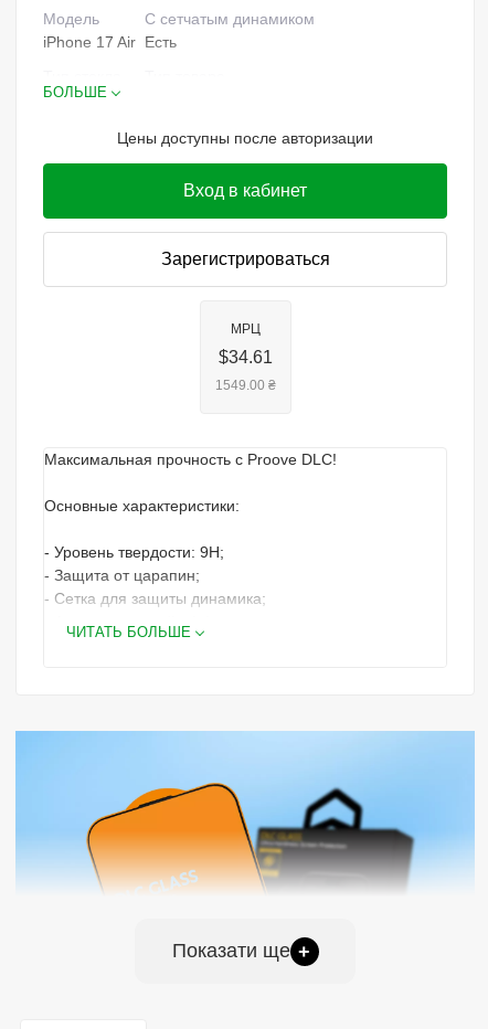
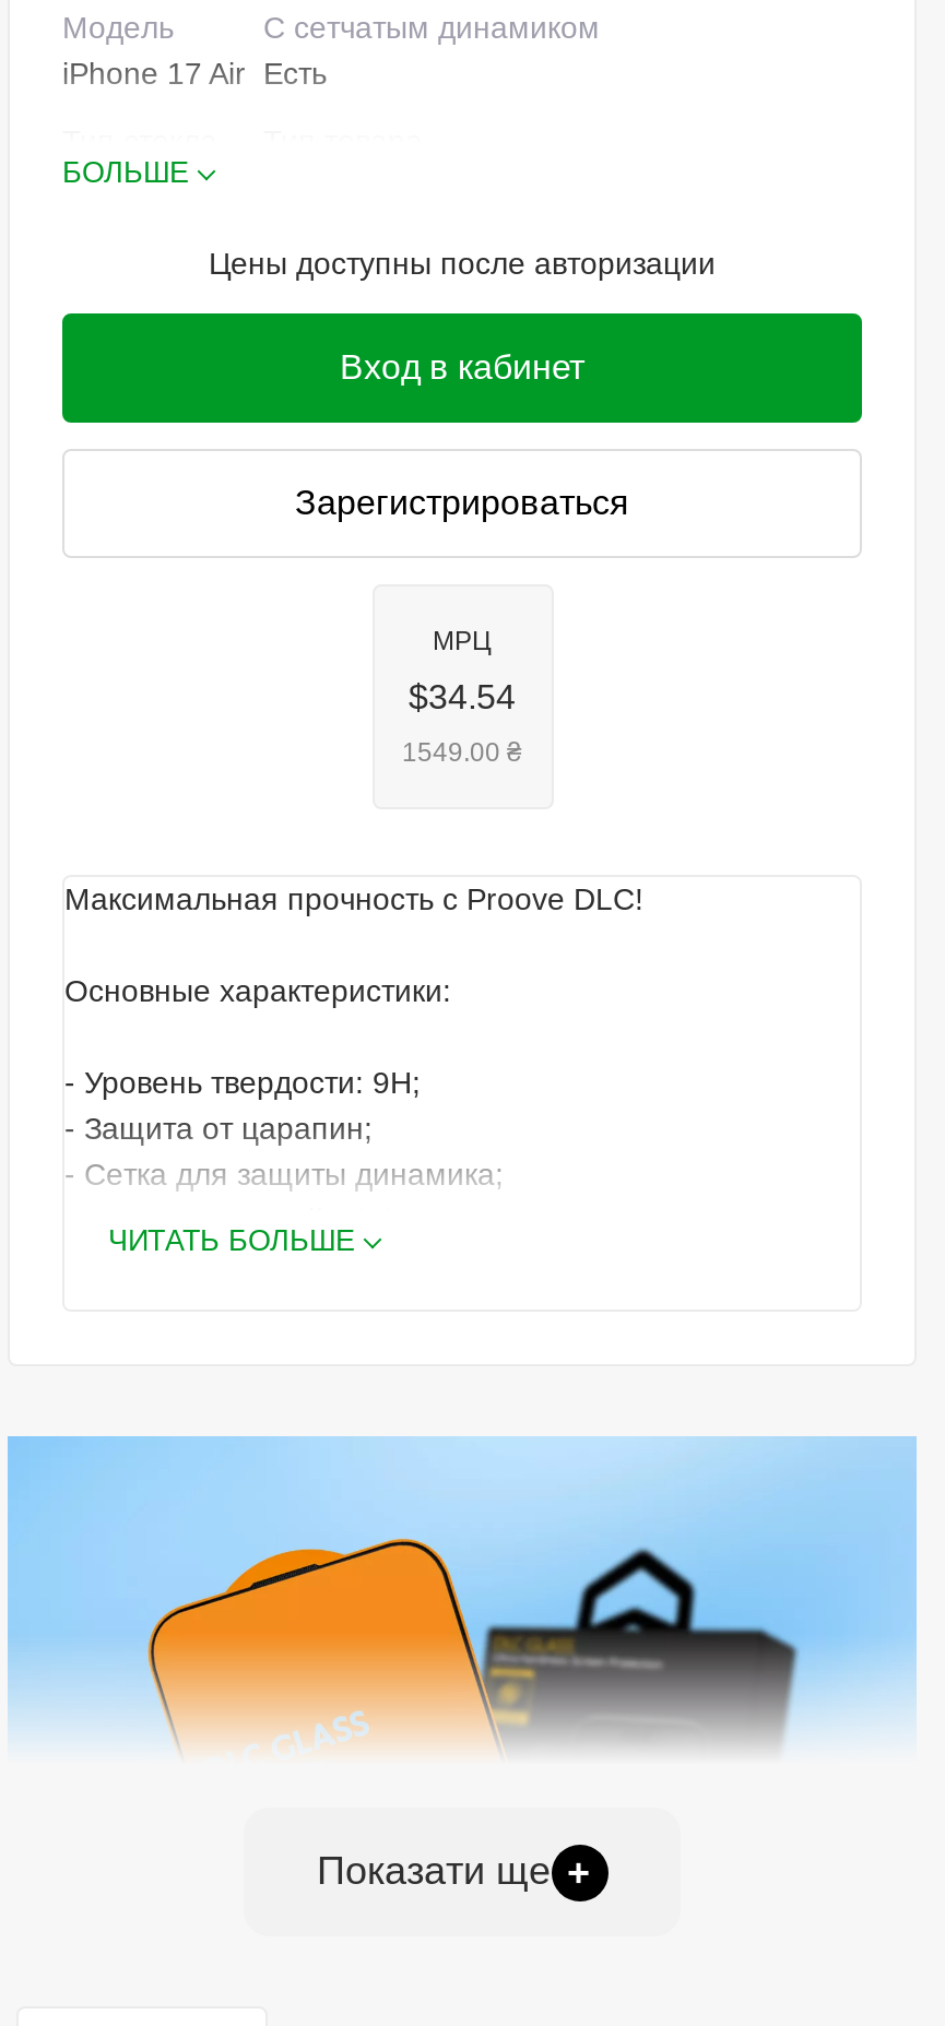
- $34.61
+ $34.54
